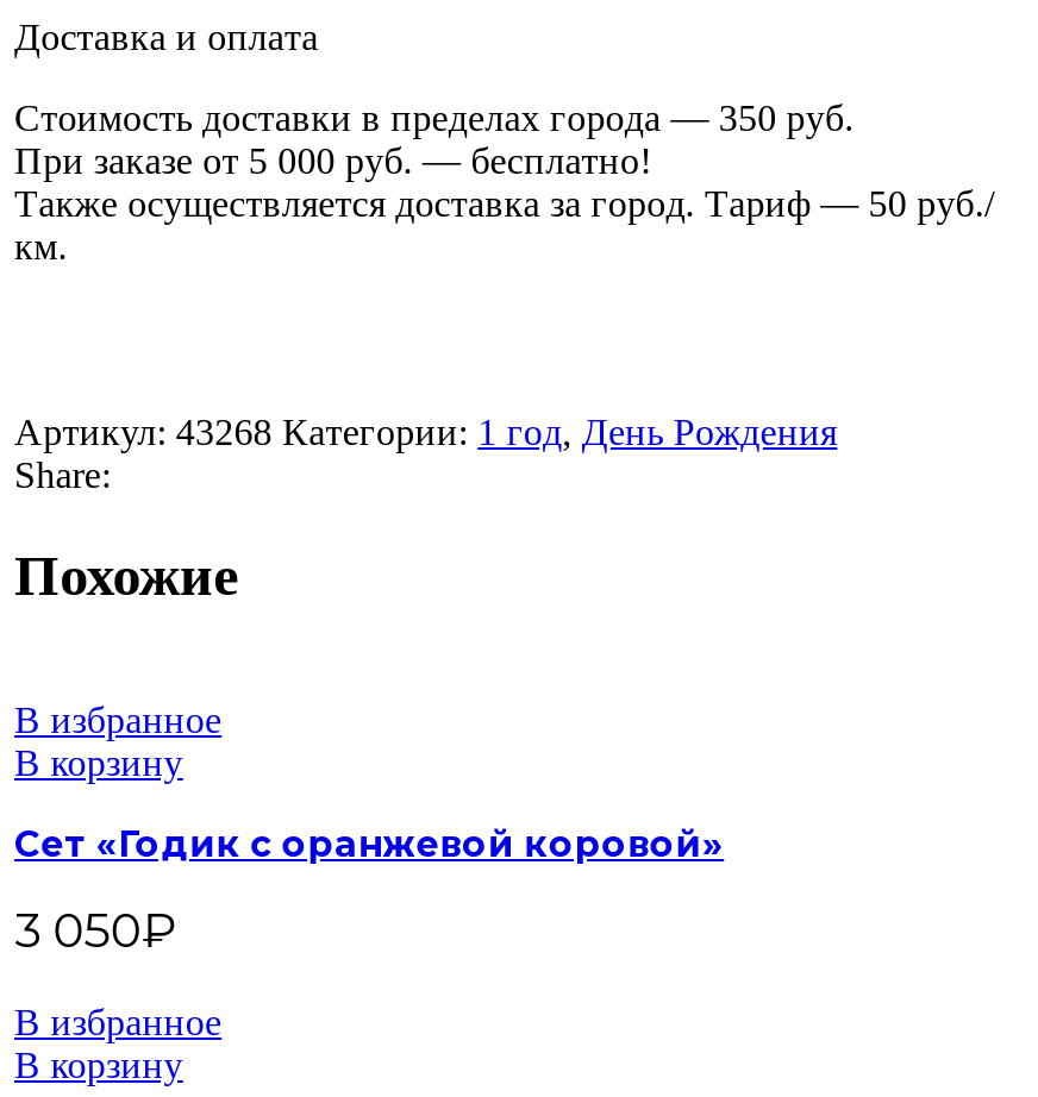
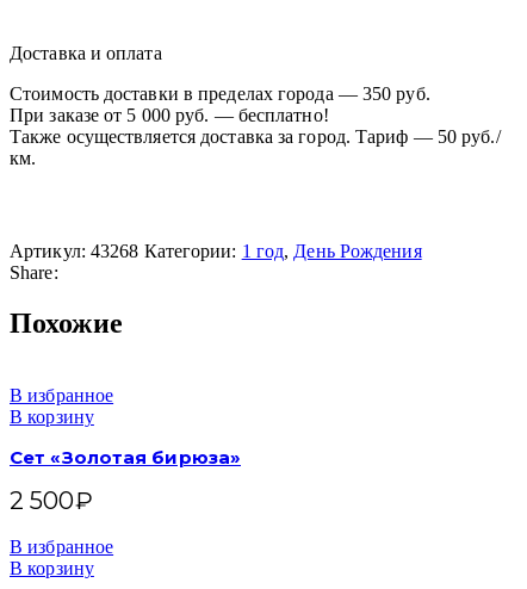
- Сет «Годик с оранжевой коровой»
+ Сет «Золотая бирюза»

- 3 050₽
+ 2 500₽
